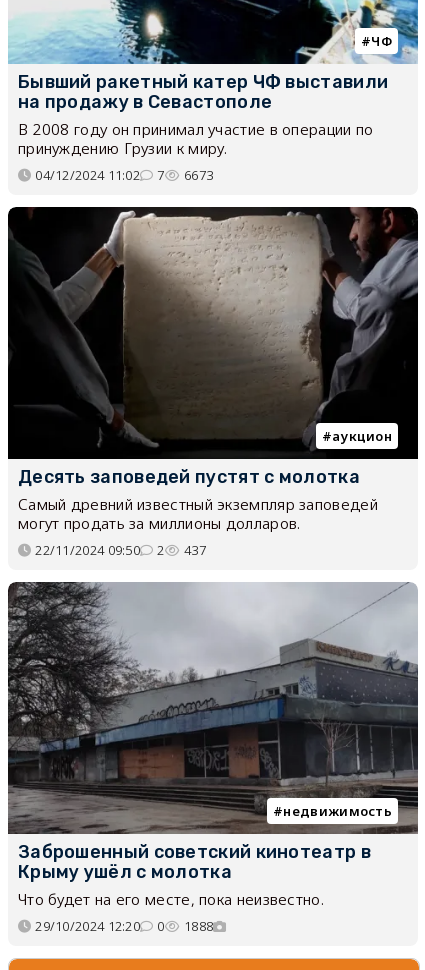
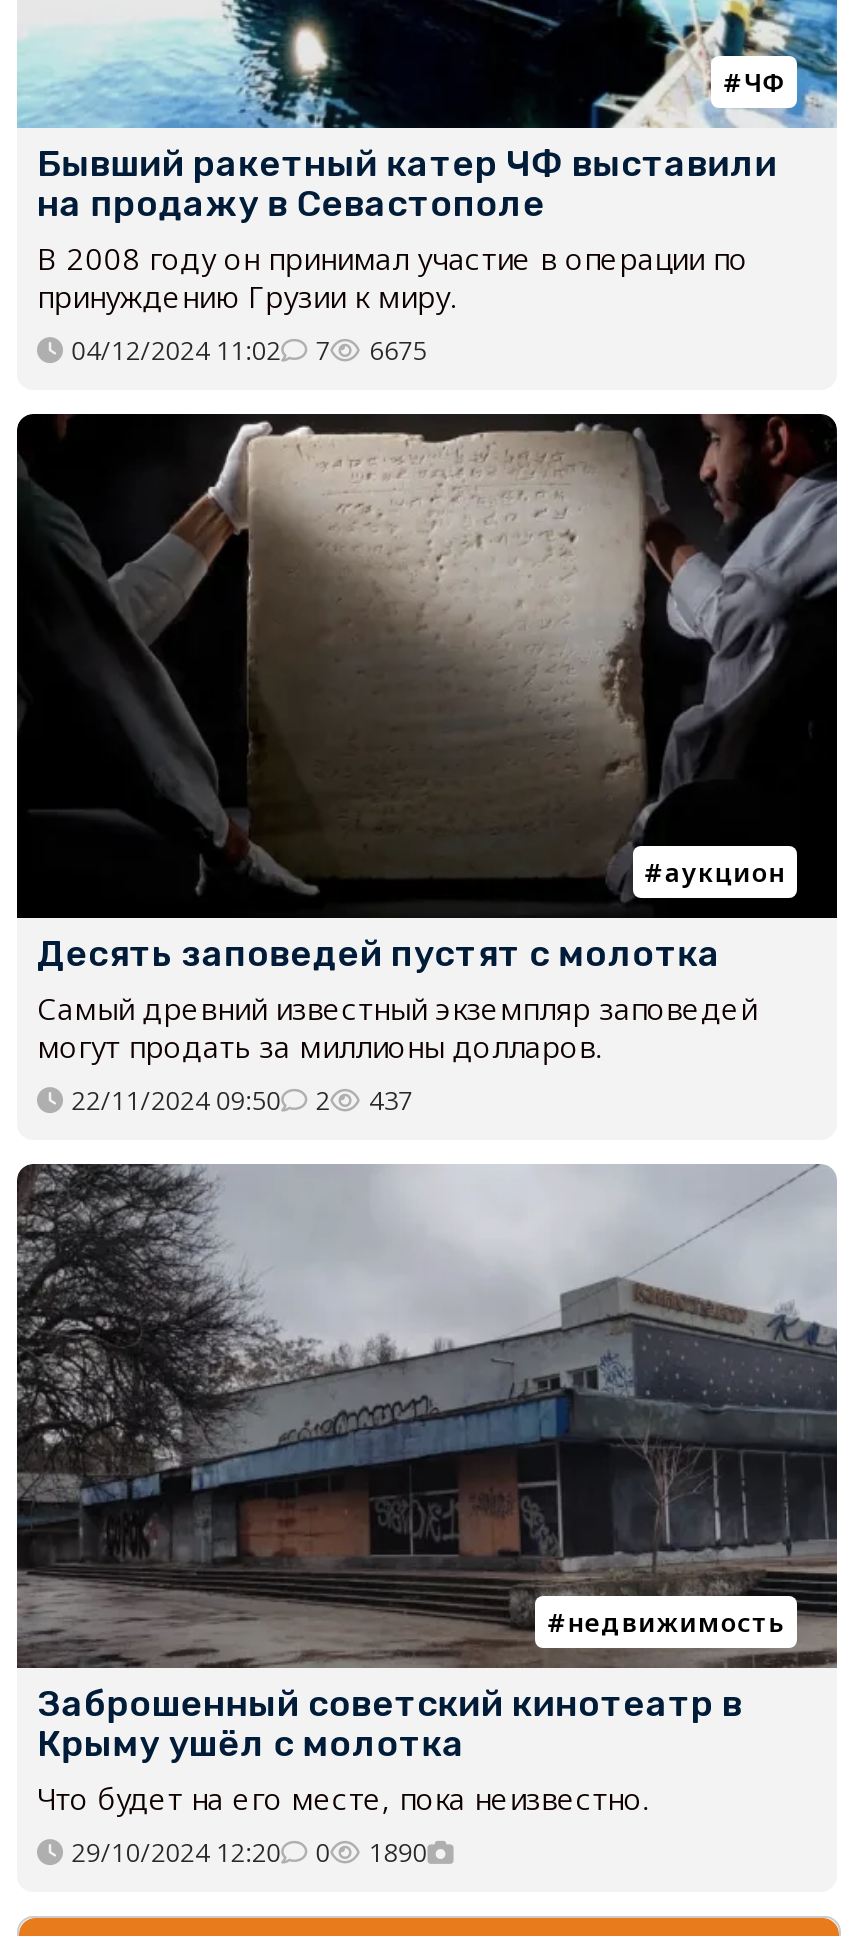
- 04/12/2024 11:02 7 6673
+ 04/12/2024 11:02 7 6675

- 29/10/2024 12:20 0 1888
+ 29/10/2024 12:20 0 1890
